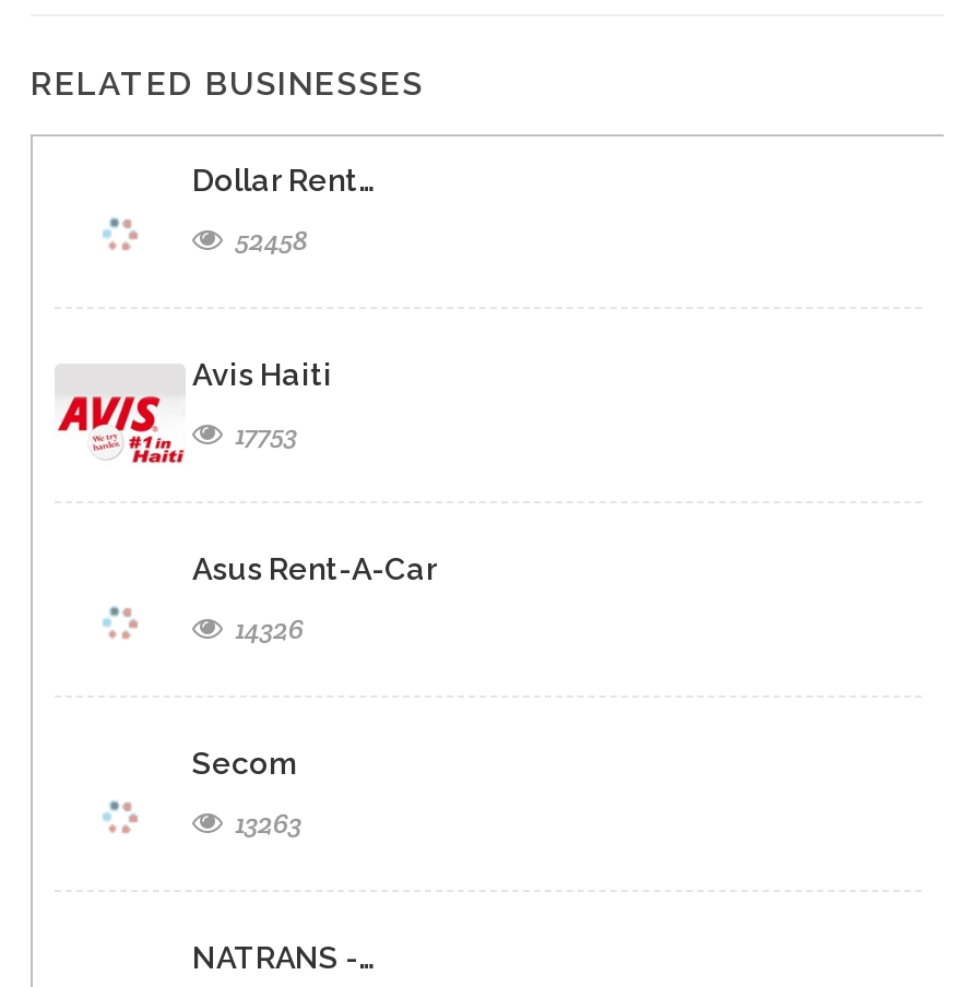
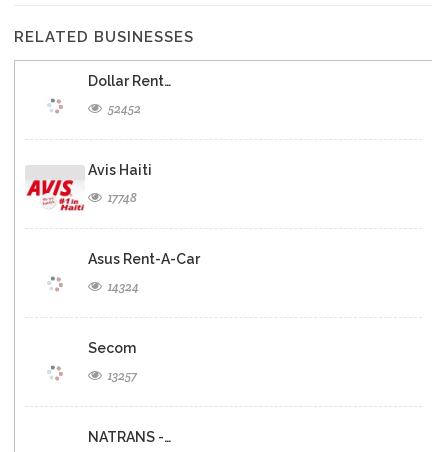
- 52458
+ 52452

- 17753
+ 17748

- 14326
+ 14324

- 13263
+ 13257
